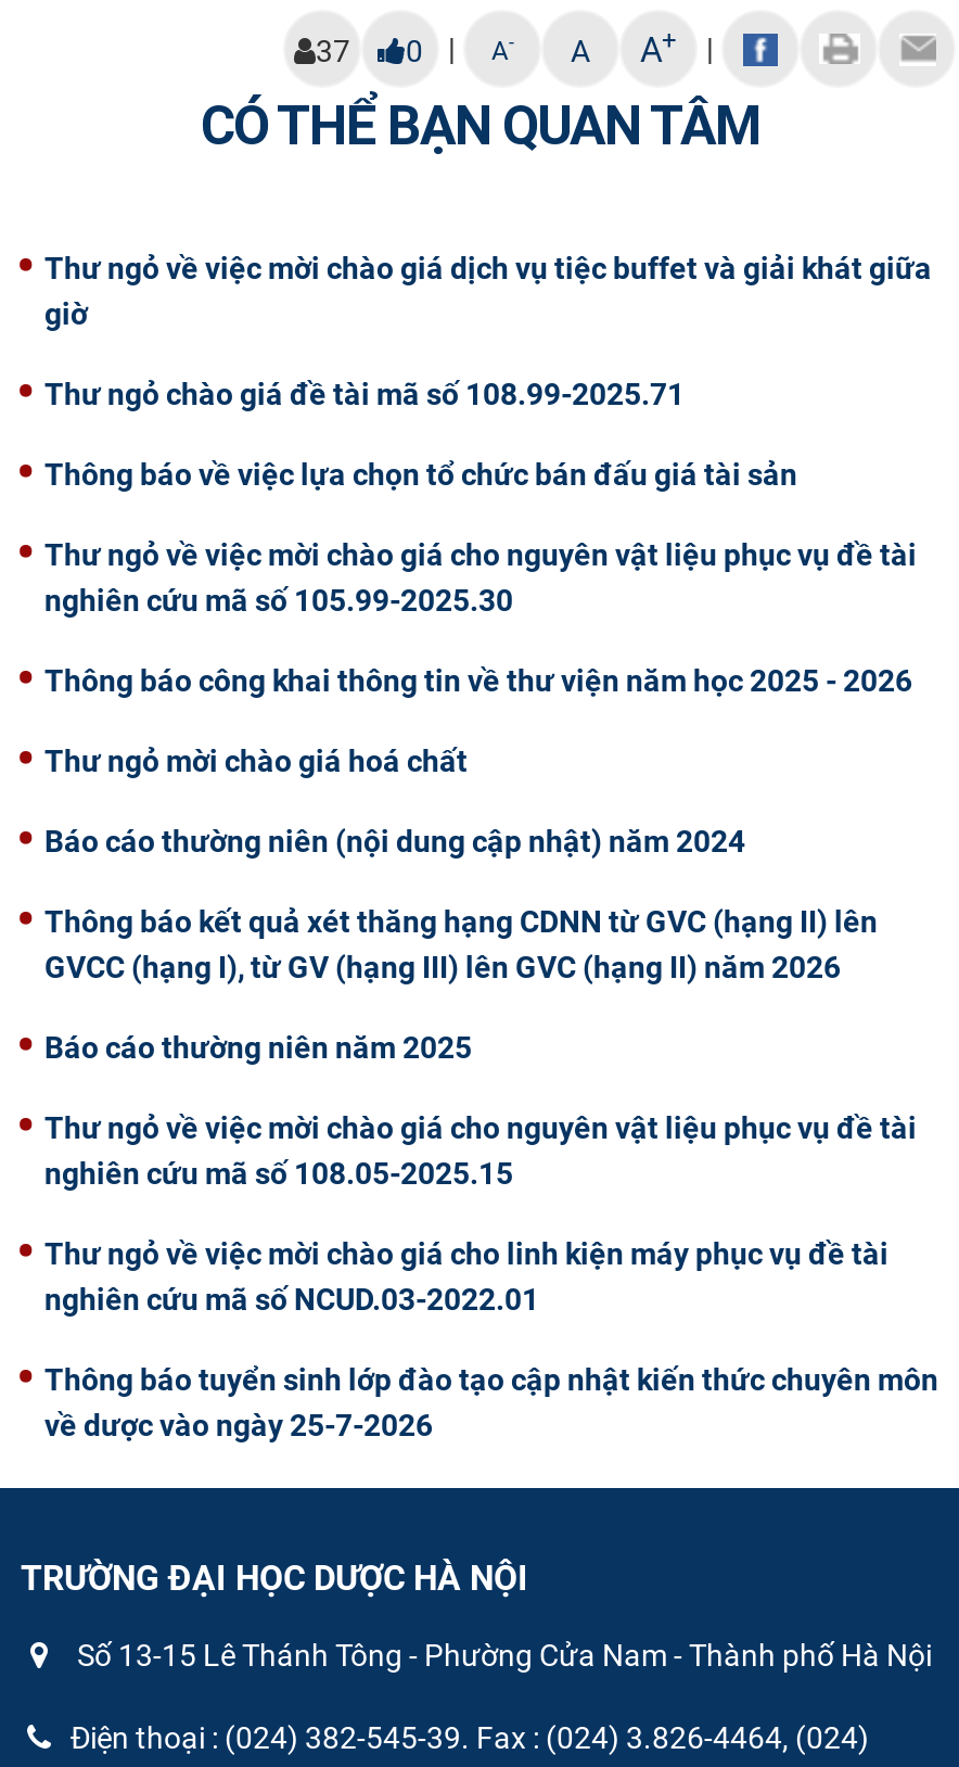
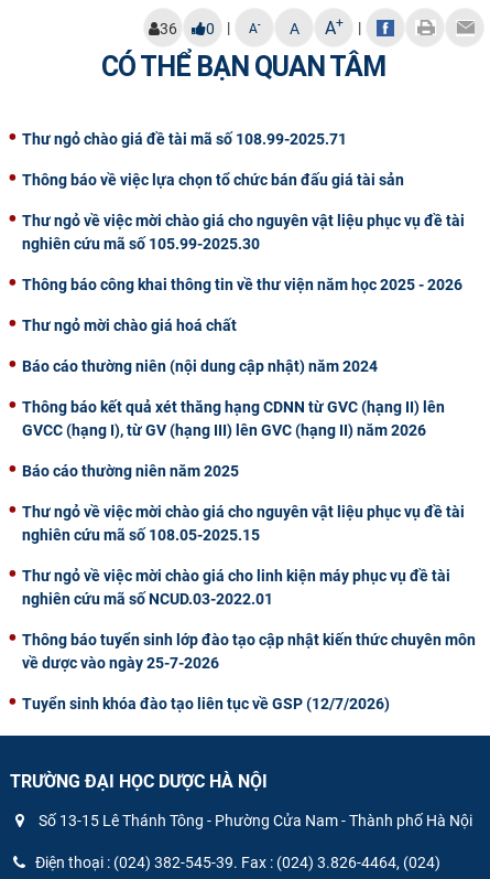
- 37
+ 36

- Thư ngỏ về việc mời chào giá dịch vụ tiệc buffet và giải khát giữa
- giờ

moved up: Thư ngỏ chào giá đề tài mã số 108.99-2025.71 | Thông báo về việc lựa chọn tổ chức bán đấu giá tài sản | Thư ngỏ về việc mời chào giá cho nguyên vật liệu phục vụ đề tài | ... | Thông báo tuyển sinh lớp đào tạo cập nhật kiến thức chuyên môn | về dược vào ngày 25-7-2026

+ Tuyển sinh khóa đào tạo liên tục về GSP (12/7/2026)
